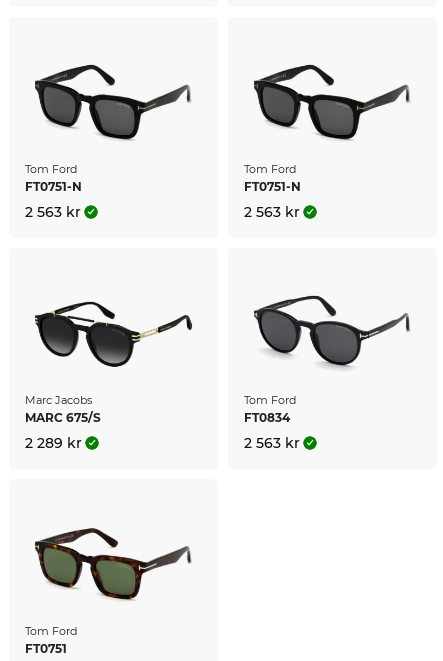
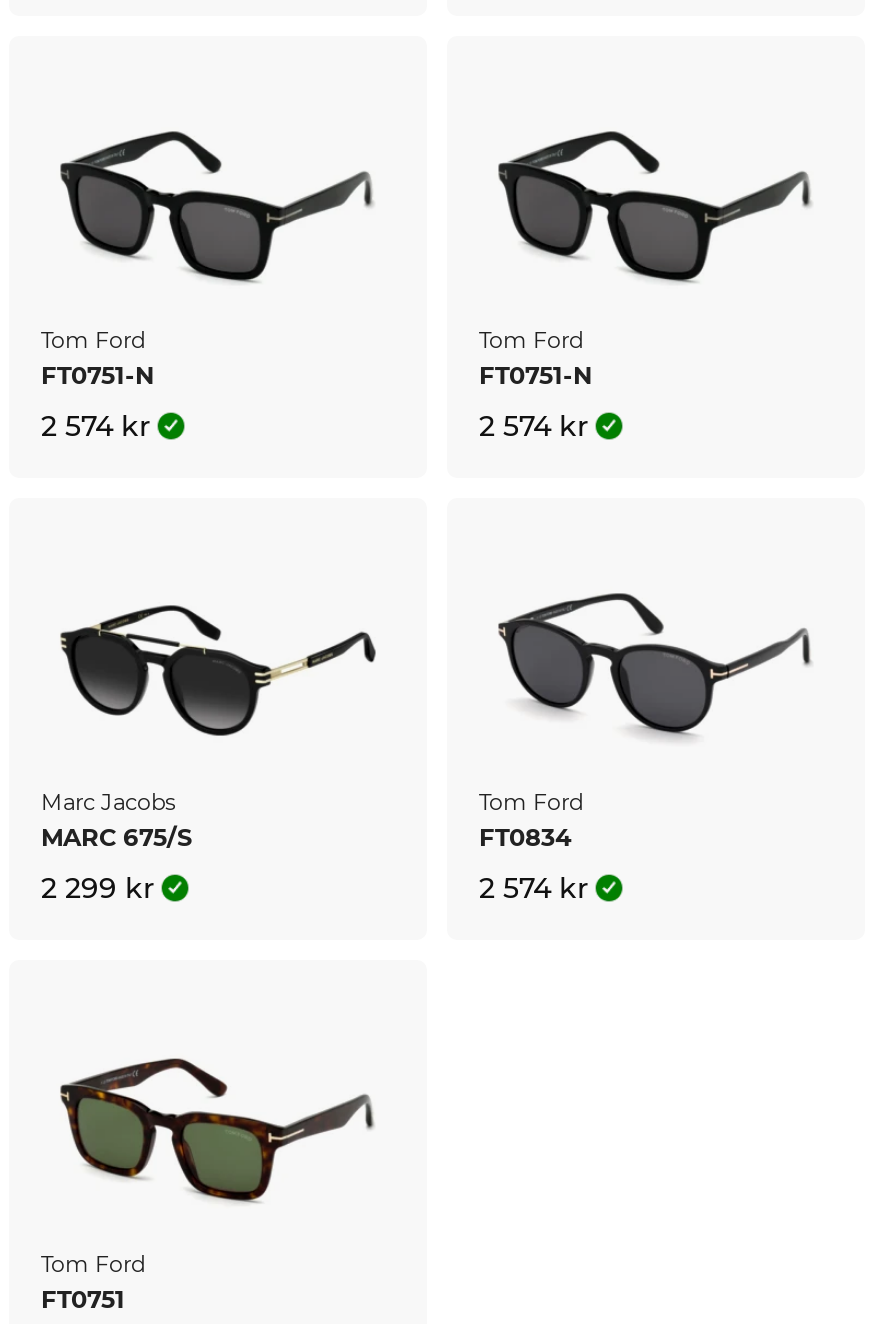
- 2 563 kr
+ 2 574 kr

- 2 563 kr
+ 2 574 kr

- 2 289 kr
+ 2 299 kr

- 2 563 kr
+ 2 574 kr
